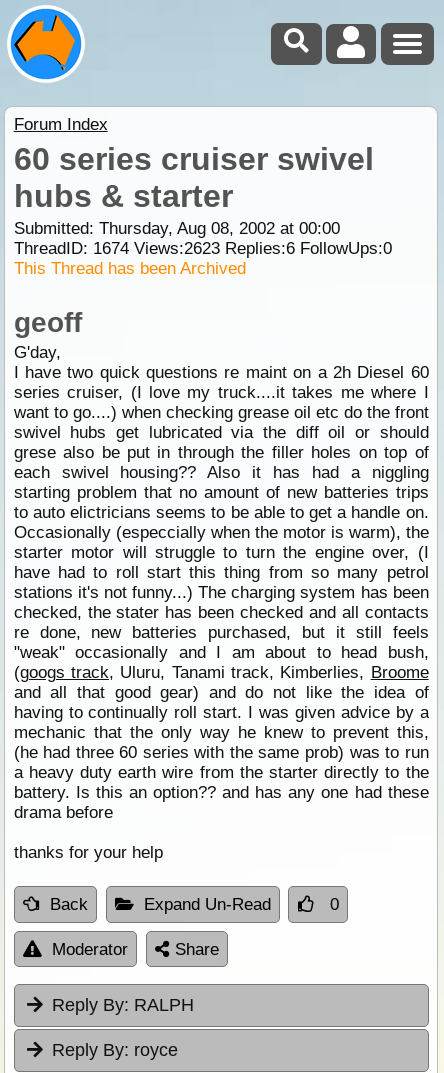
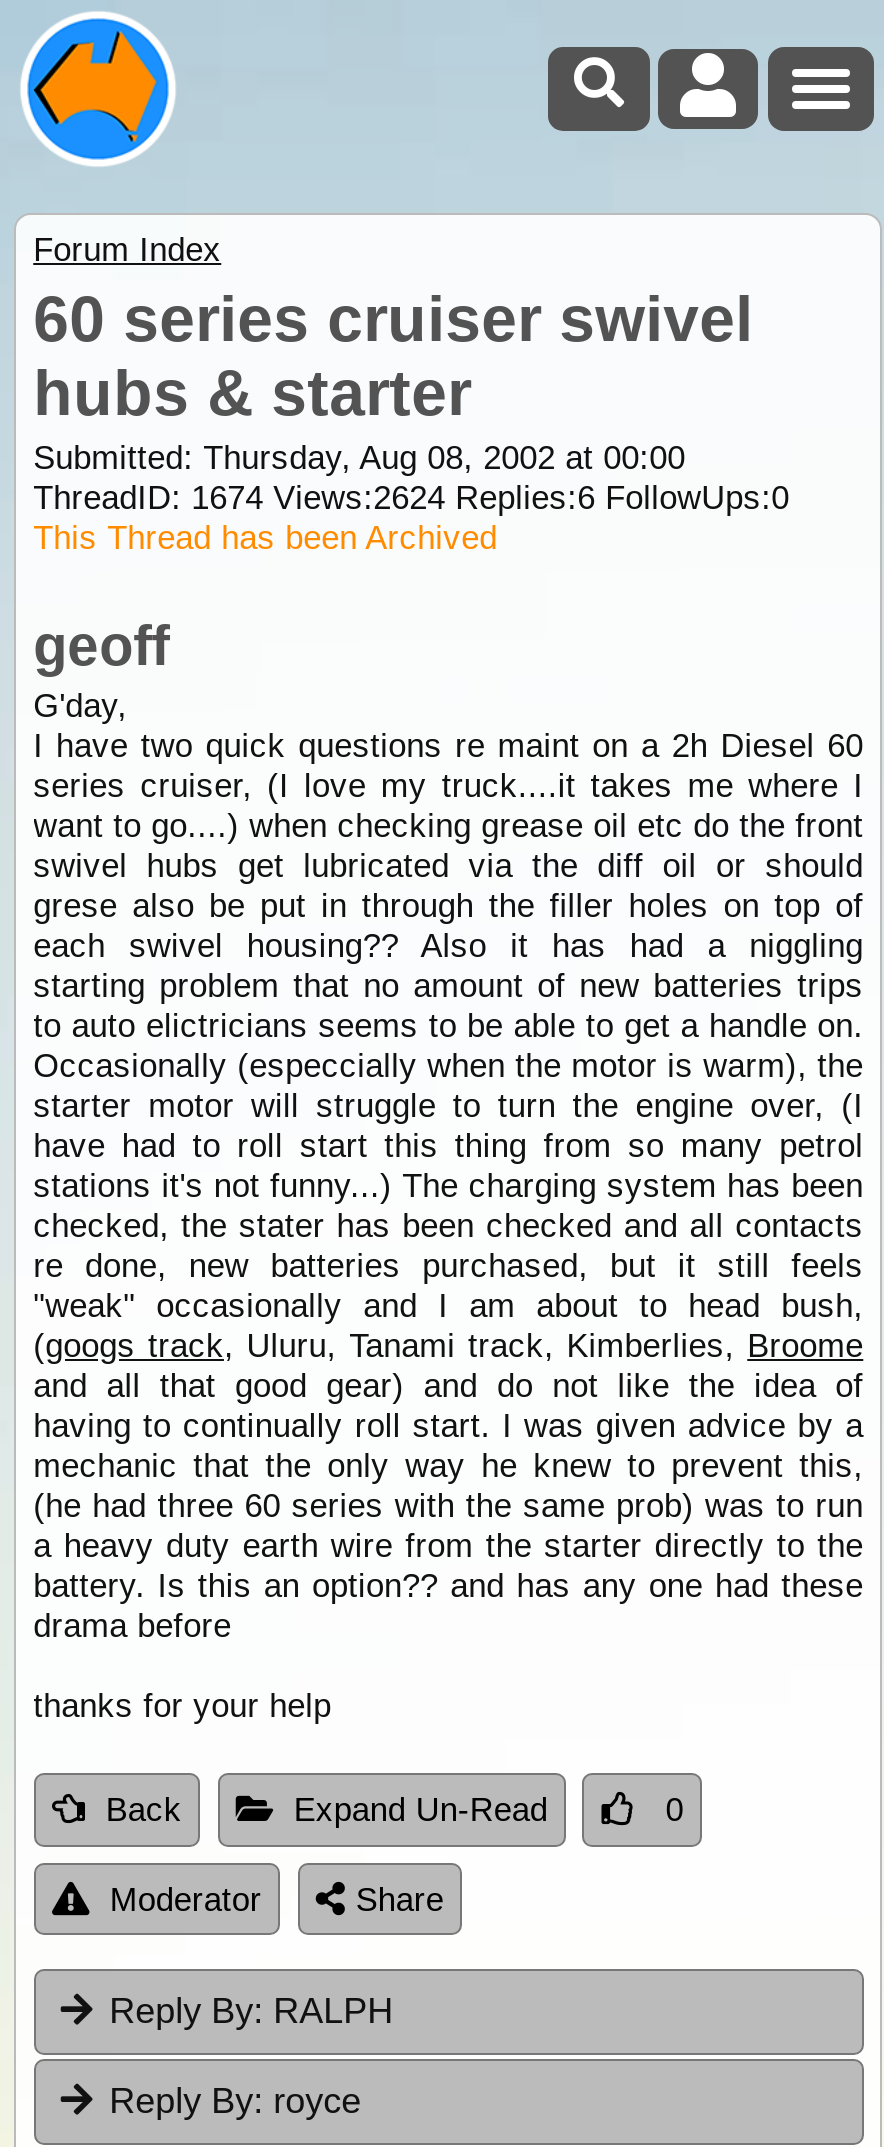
- ThreadID: 1674 Views:2623 Replies:6 FollowUps:0
+ ThreadID: 1674 Views:2624 Replies:6 FollowUps:0
